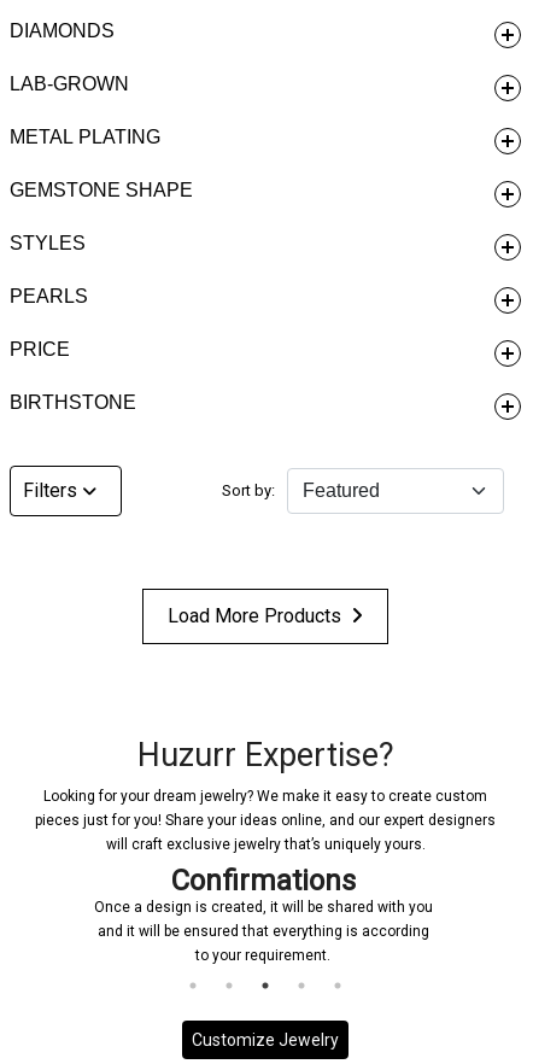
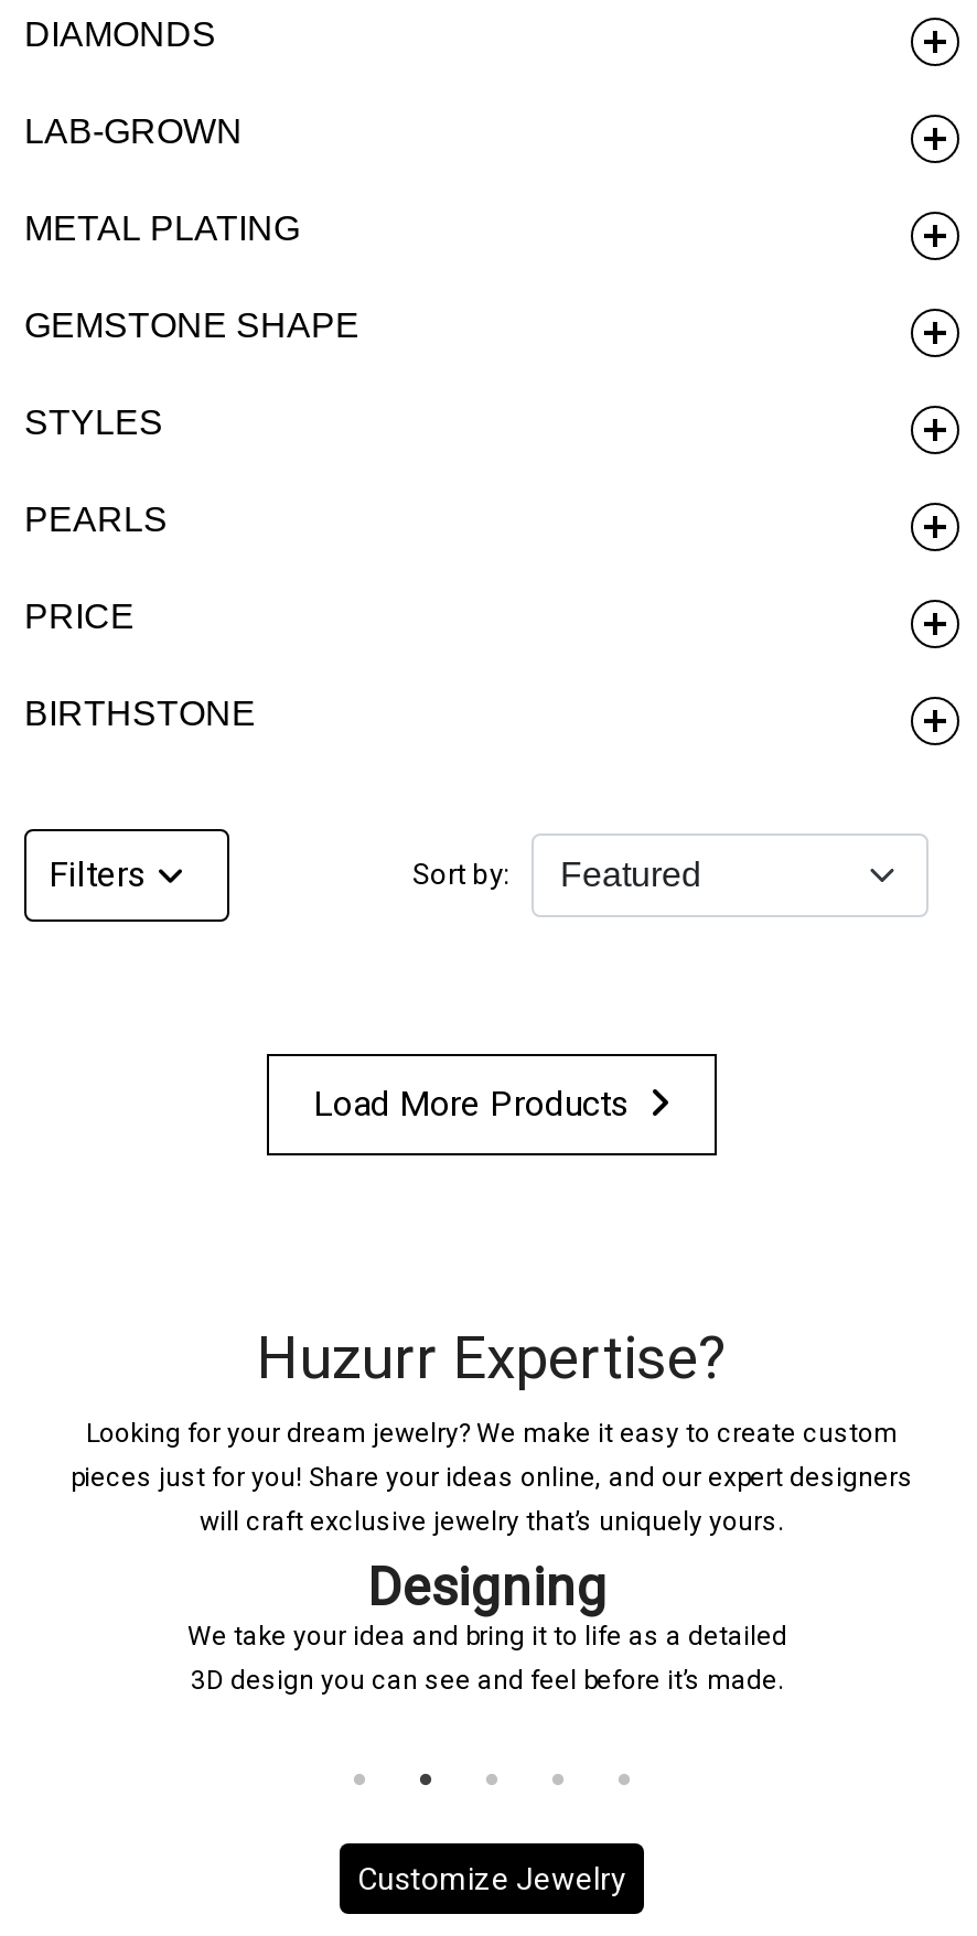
- Confirmations
- Once a design is created, it will be shared with you
- and it will be ensured that everything is according
- to your requirement.
+ Designing
+ We take your idea and bring it to life as a detailed
+ 3D design you can see and feel before it’s made.
